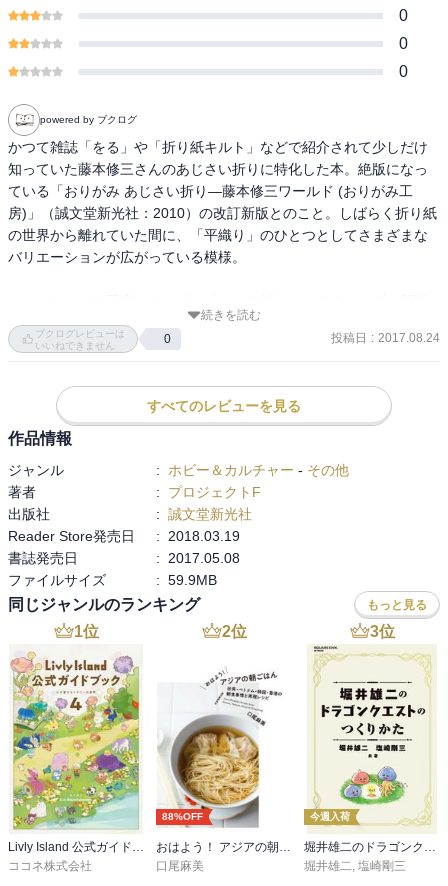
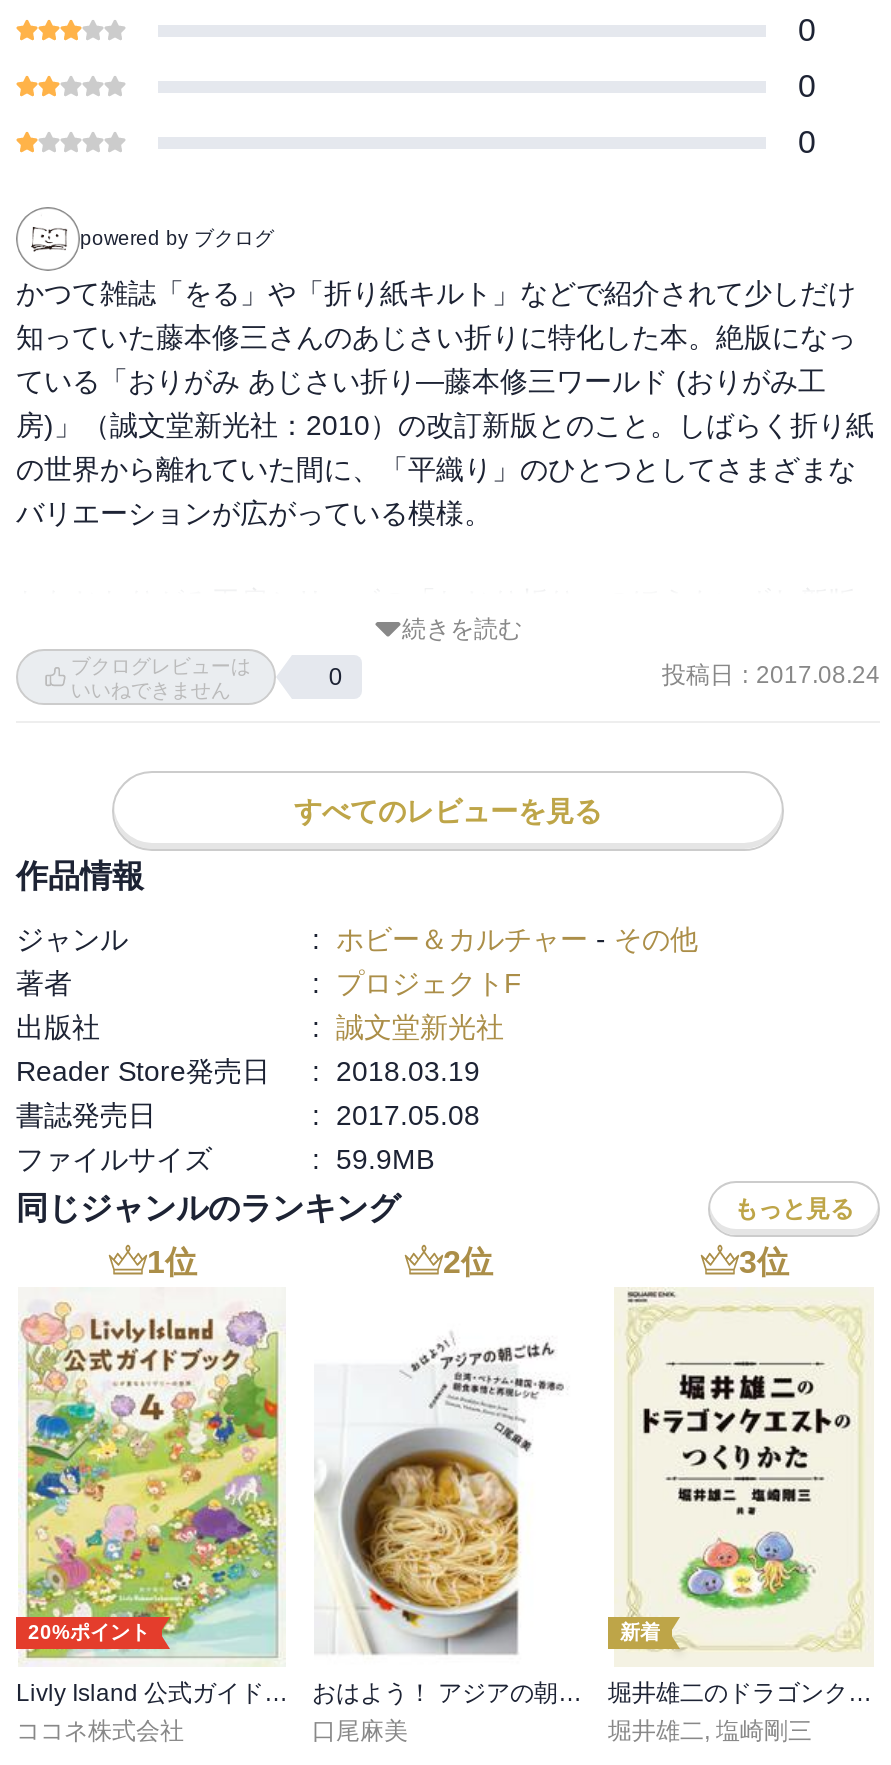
+ 20%ポイント

- 88%OFF

- 今週入荷
+ 新着
